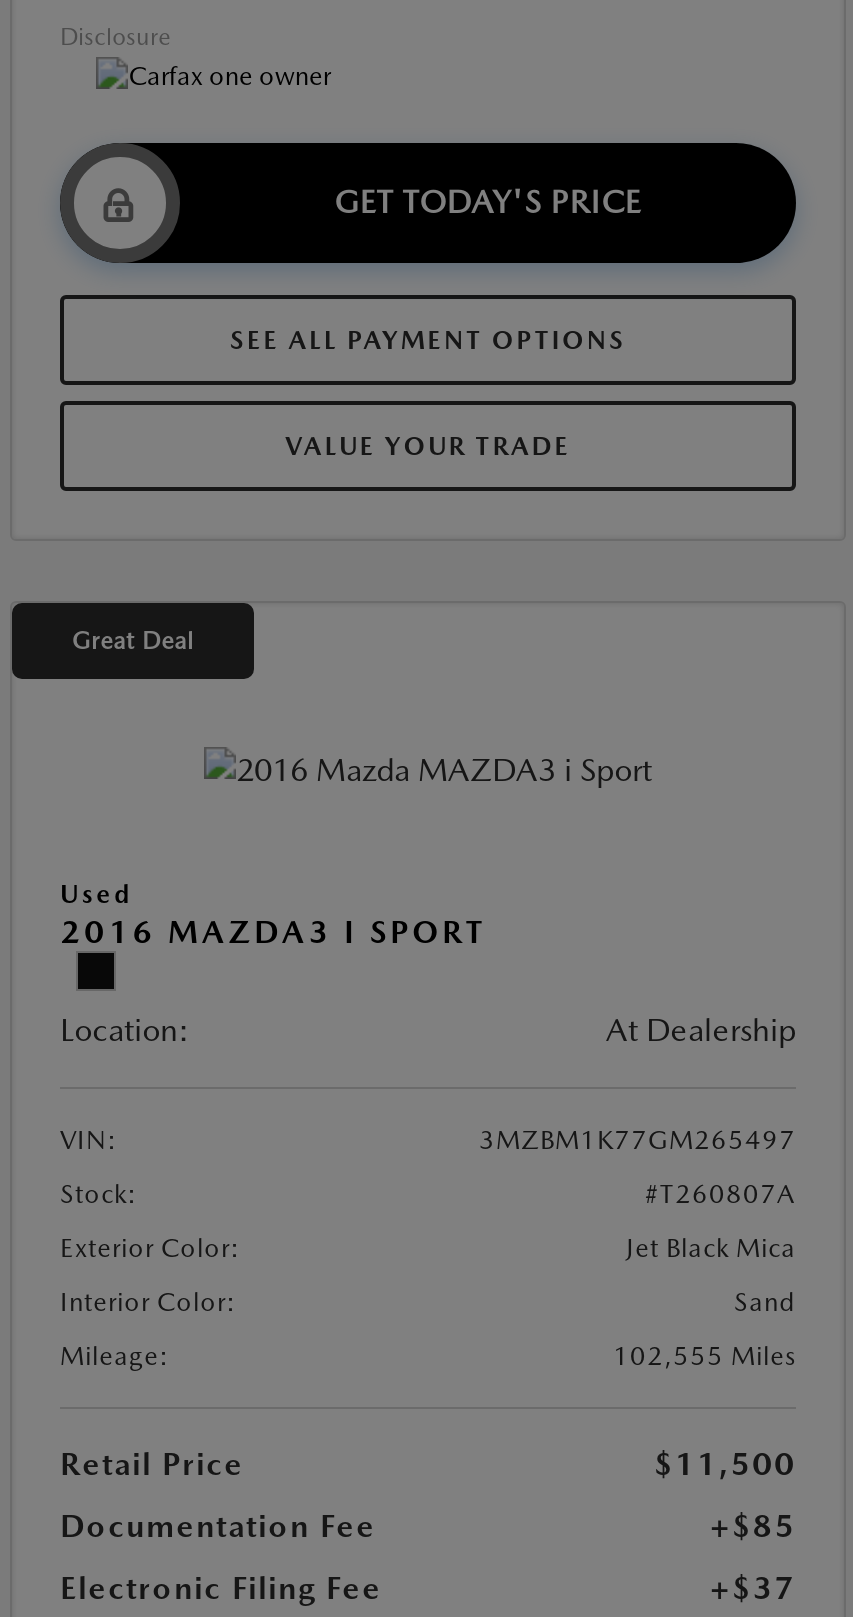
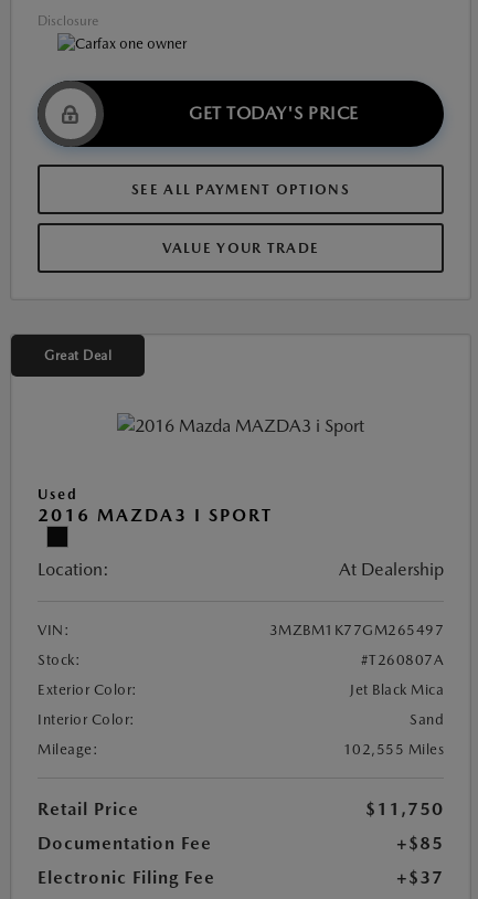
- $11,500
+ $11,750
